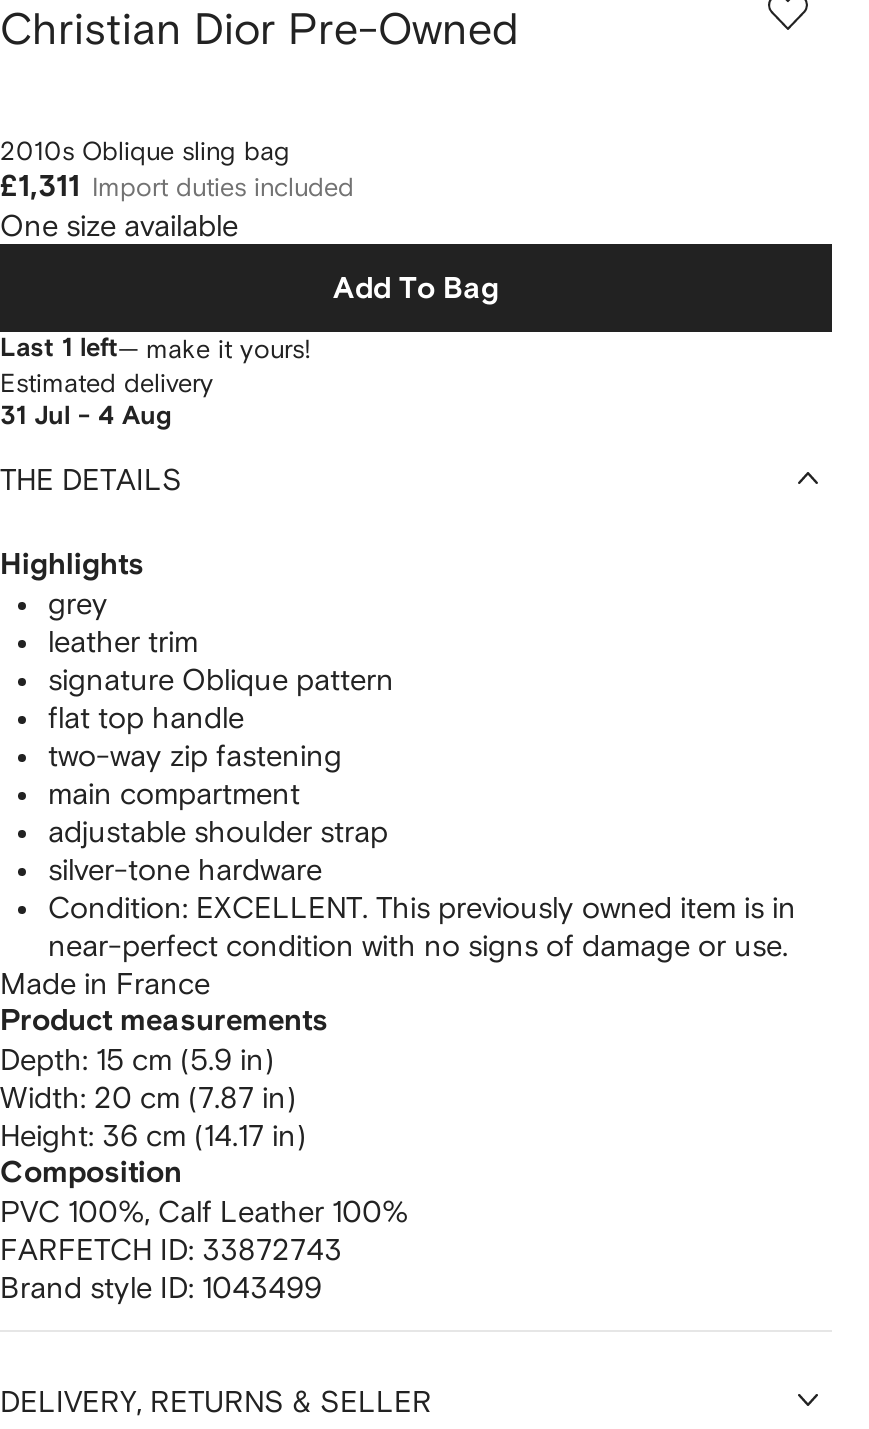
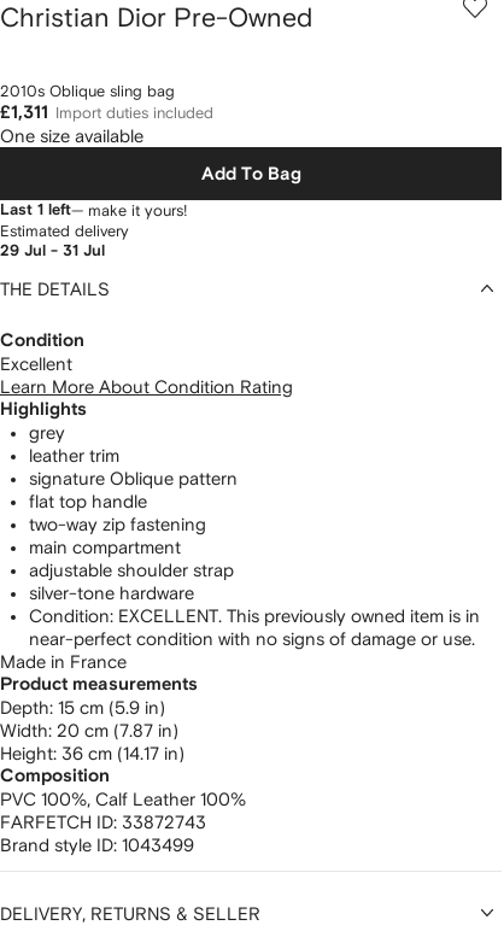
- 31 Jul - 4 Aug
+ 29 Jul - 31 Jul

+ Condition
+ Excellent
+ Learn More About Condition Rating
